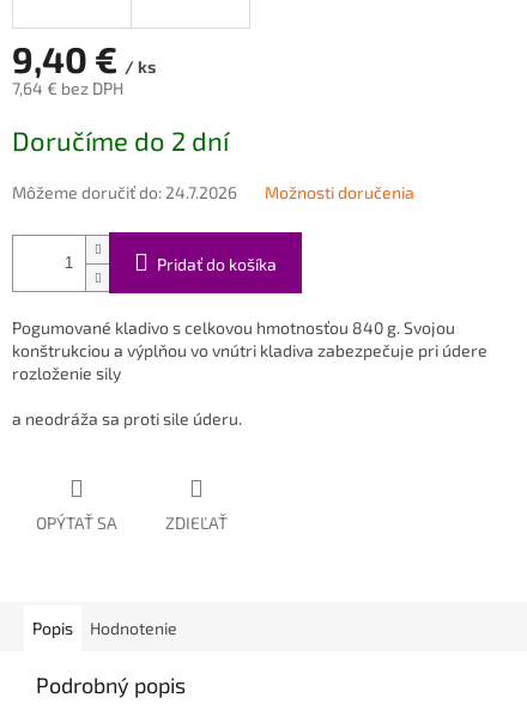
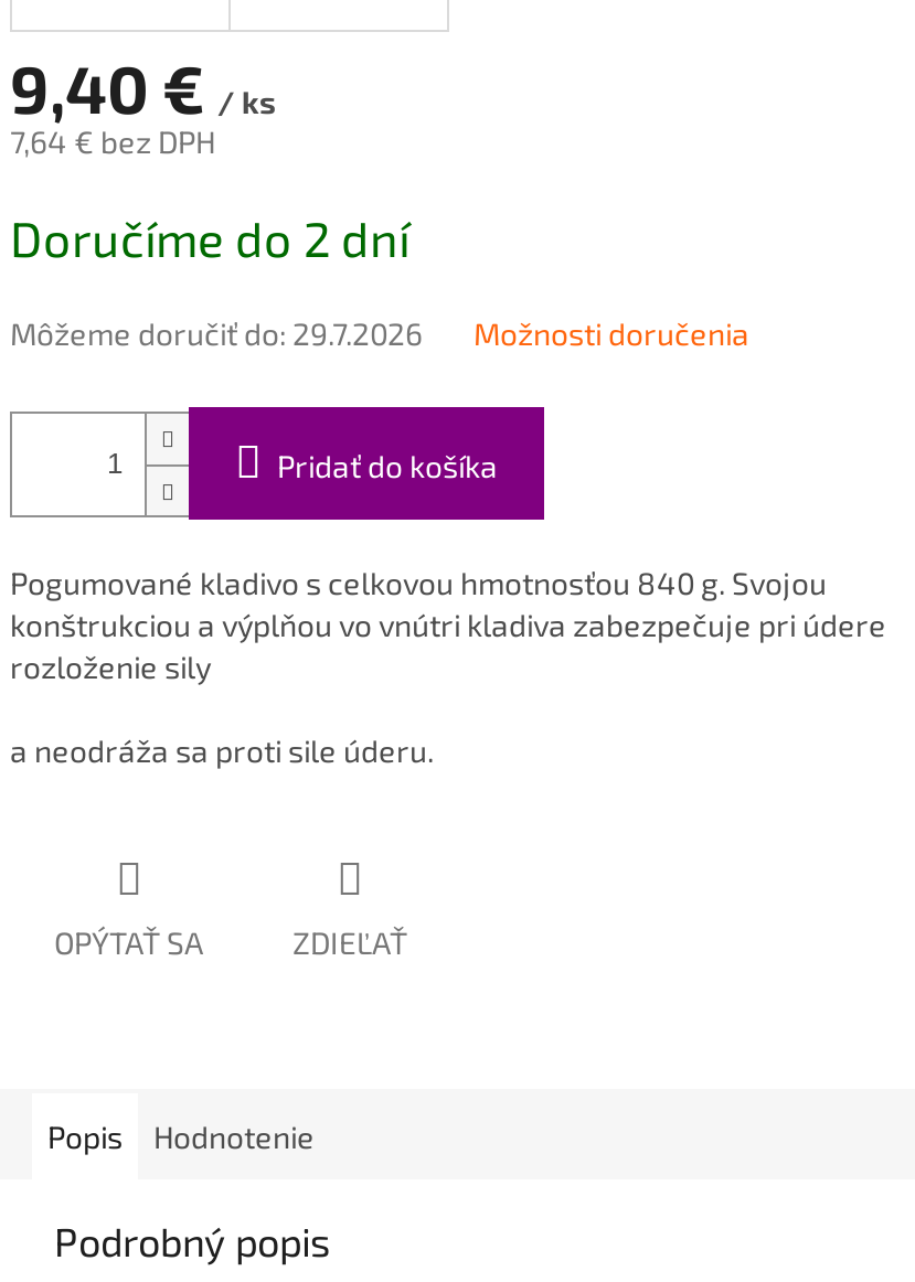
- Môžeme doručiť do: 24.7.2026
+ Môžeme doručiť do: 29.7.2026
